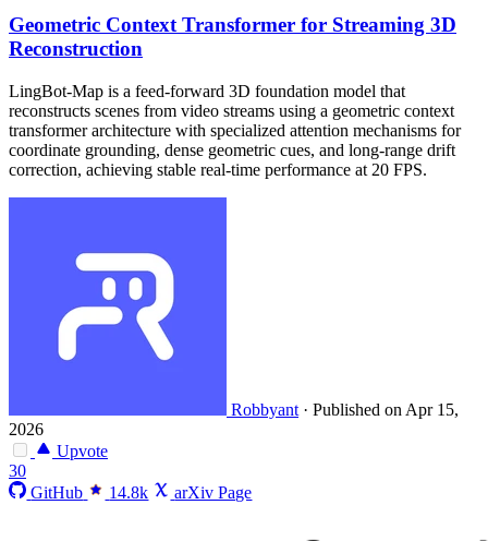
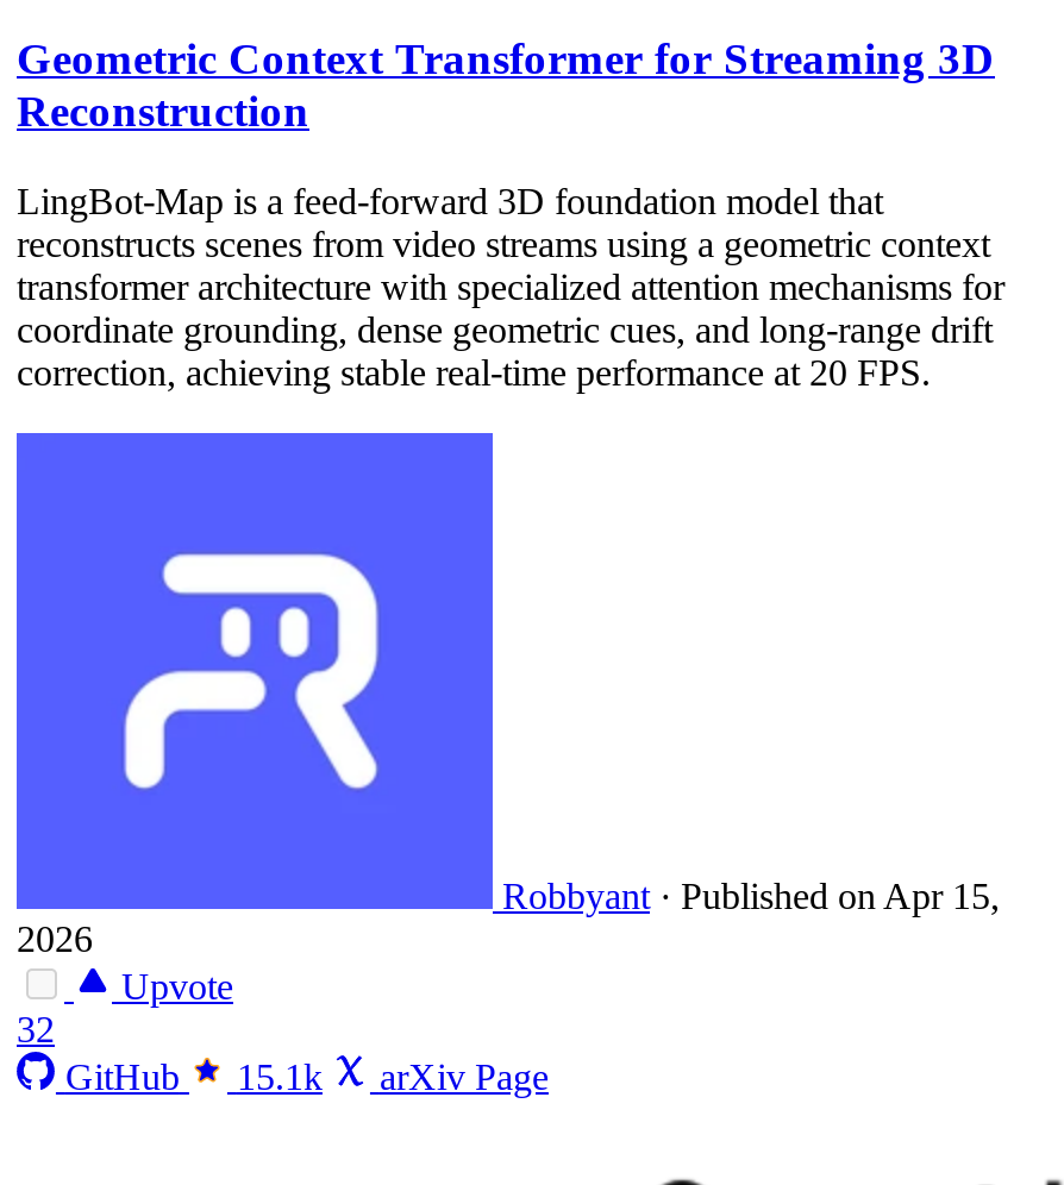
- 30
+ 32

- GitHub 14.8k arXiv Page
+ GitHub 15.1k arXiv Page
